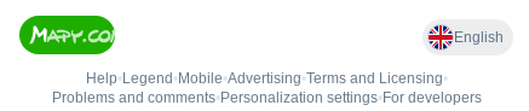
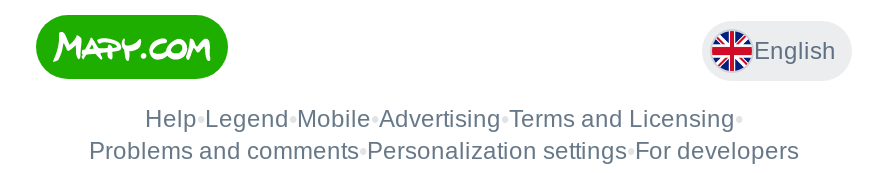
- [image]
+ [image]
